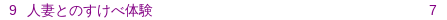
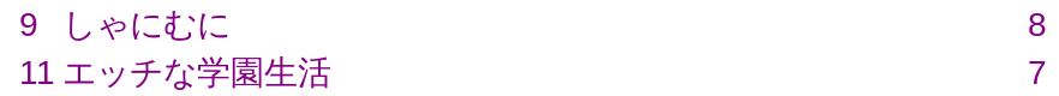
- 人妻とのすけべ体験
+ しゃにむに
+ 8
+ 11 エッチな学園生活
